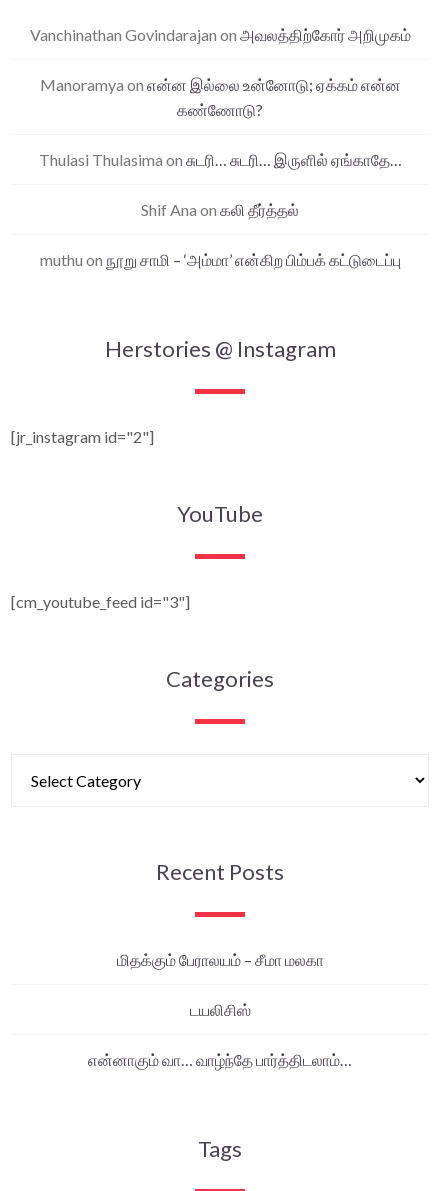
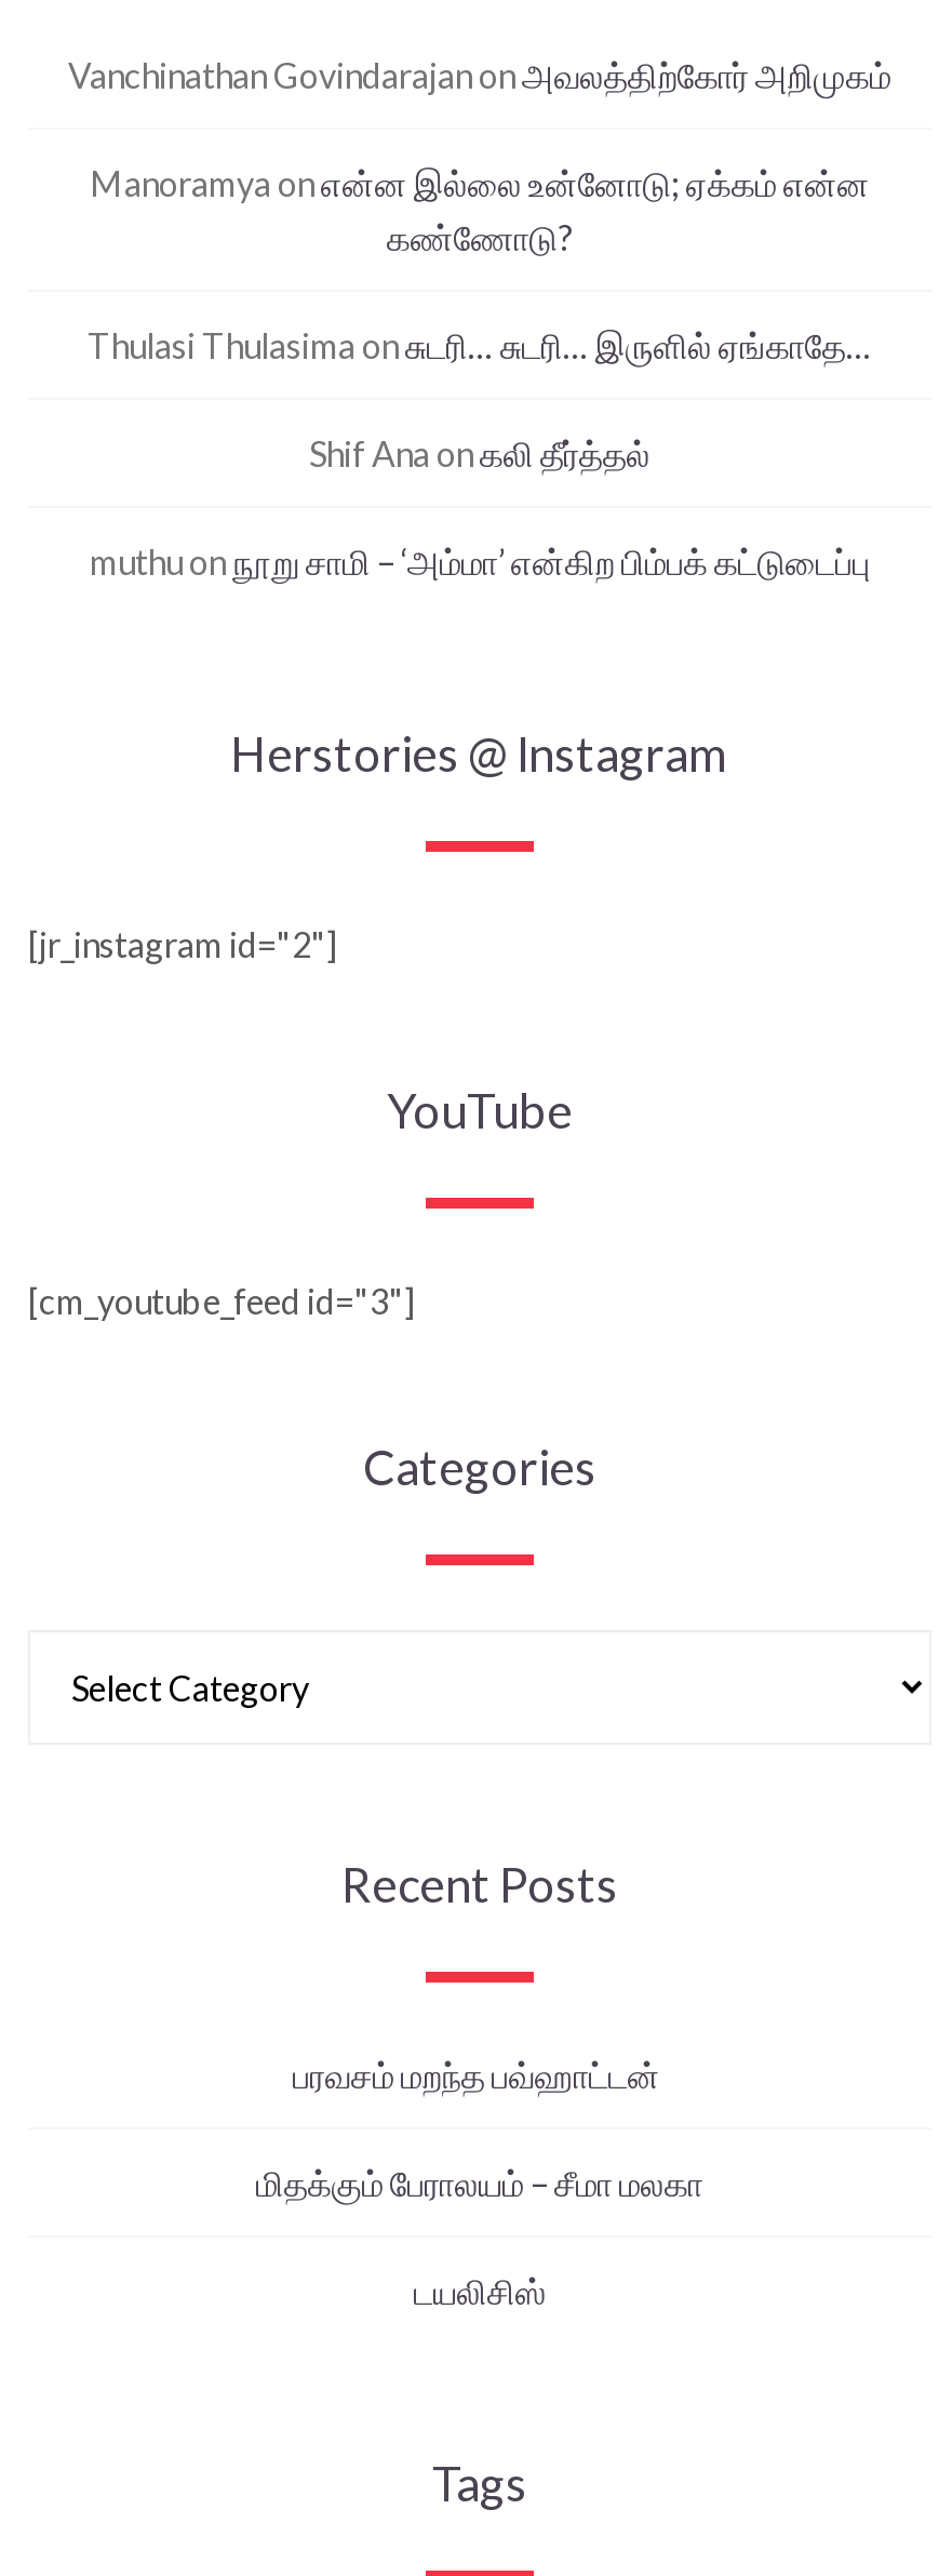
+ பரவசம் மறந்த பவ்ஹாட்டன்

moved down: மிதக்கும் பேராலயம் – சீமா மலகா | டயலிசிஸ்

- என்னாகும் வா… வாழ்ந்தே பார்த்திடலாம்…
